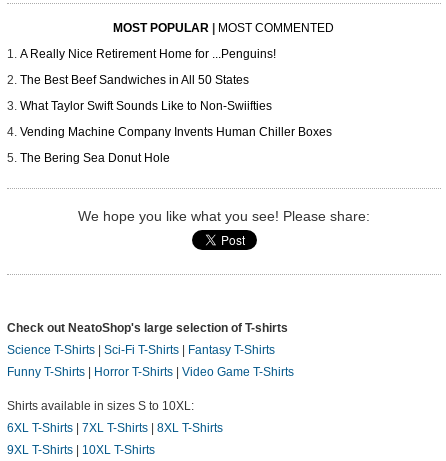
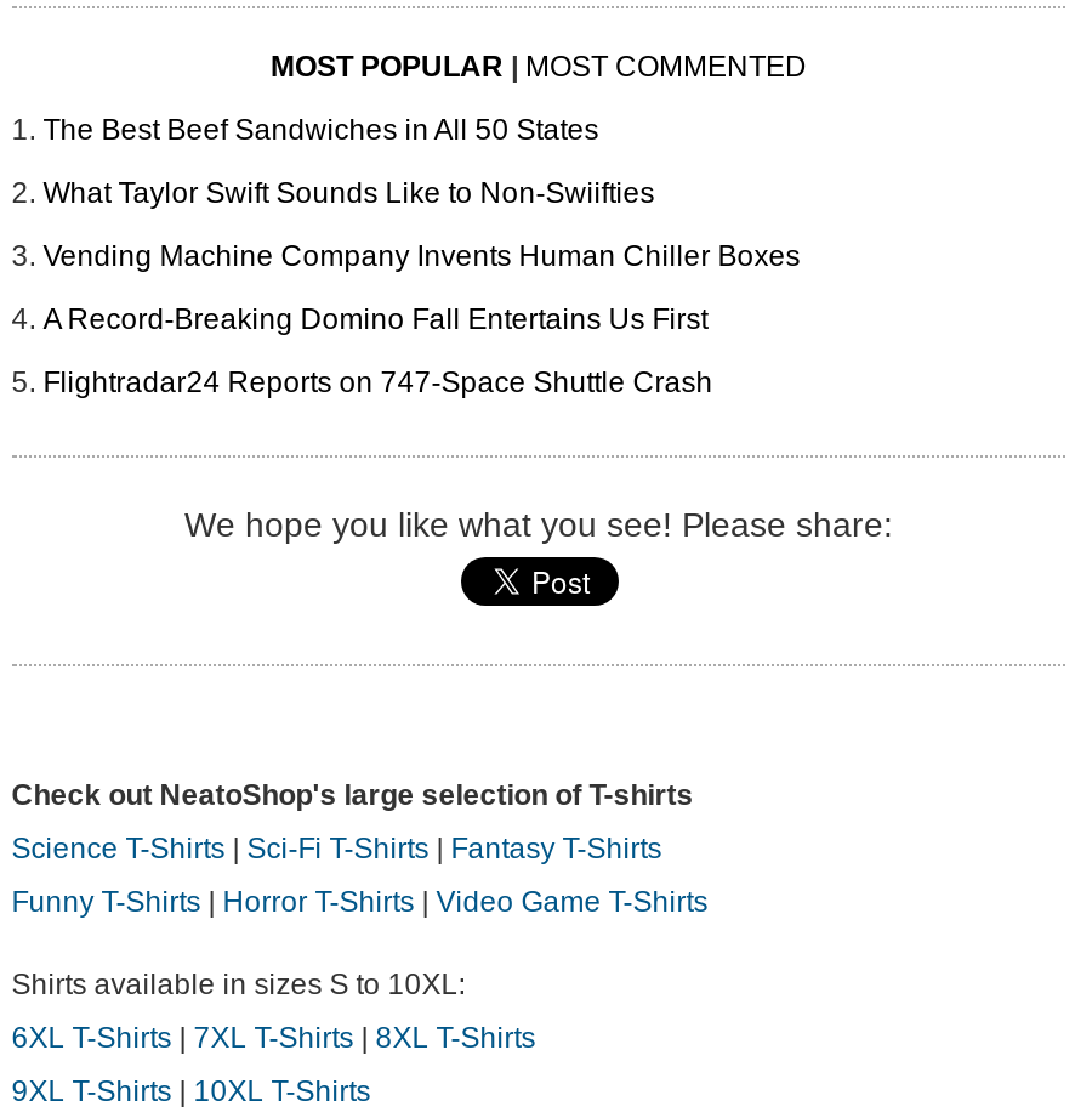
- A Really Nice Retirement Home for ...Penguins!

moved up: The Best Beef Sandwiches in All 50 States | What Taylor Swift Sounds Like to Non-Swiifties | Vending Machine Company Invents Human Chiller Boxes

- The Bering Sea Donut Hole
+ A Record-Breaking Domino Fall Entertains Us First
+ Flightradar24 Reports on 747-Space Shuttle Crash
